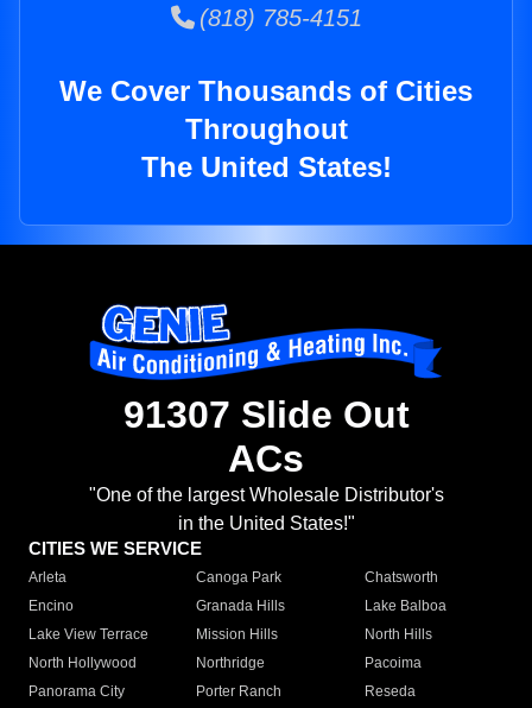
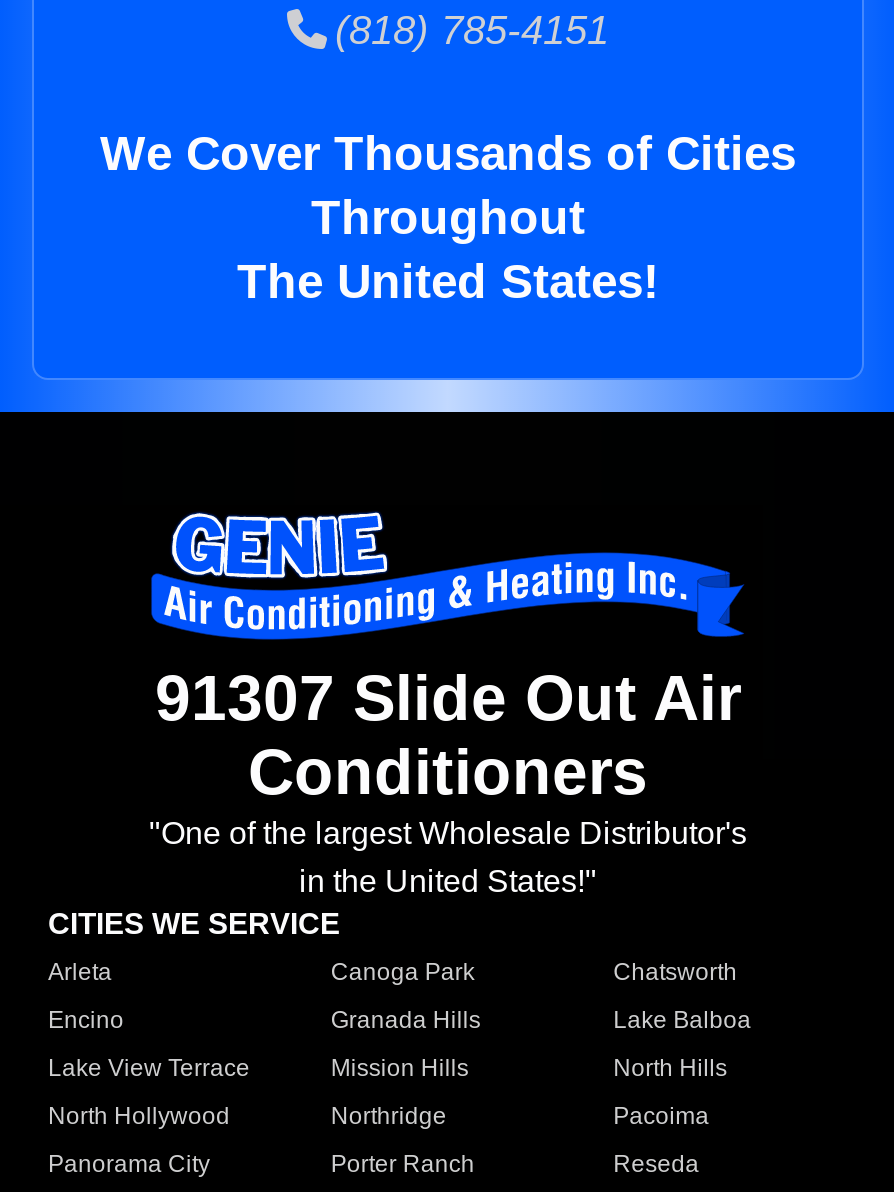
- 91307 Slide Out
- ACs
+ 91307 Slide Out Air
+ Conditioners
